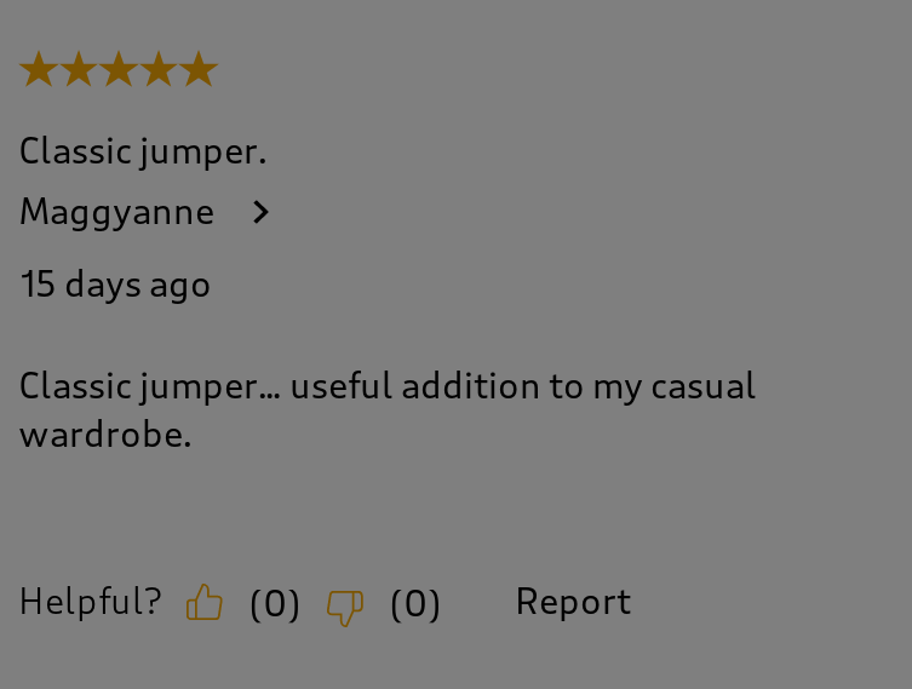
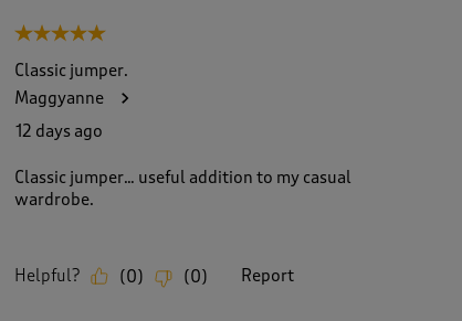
- 15 days ago
+ 12 days ago
